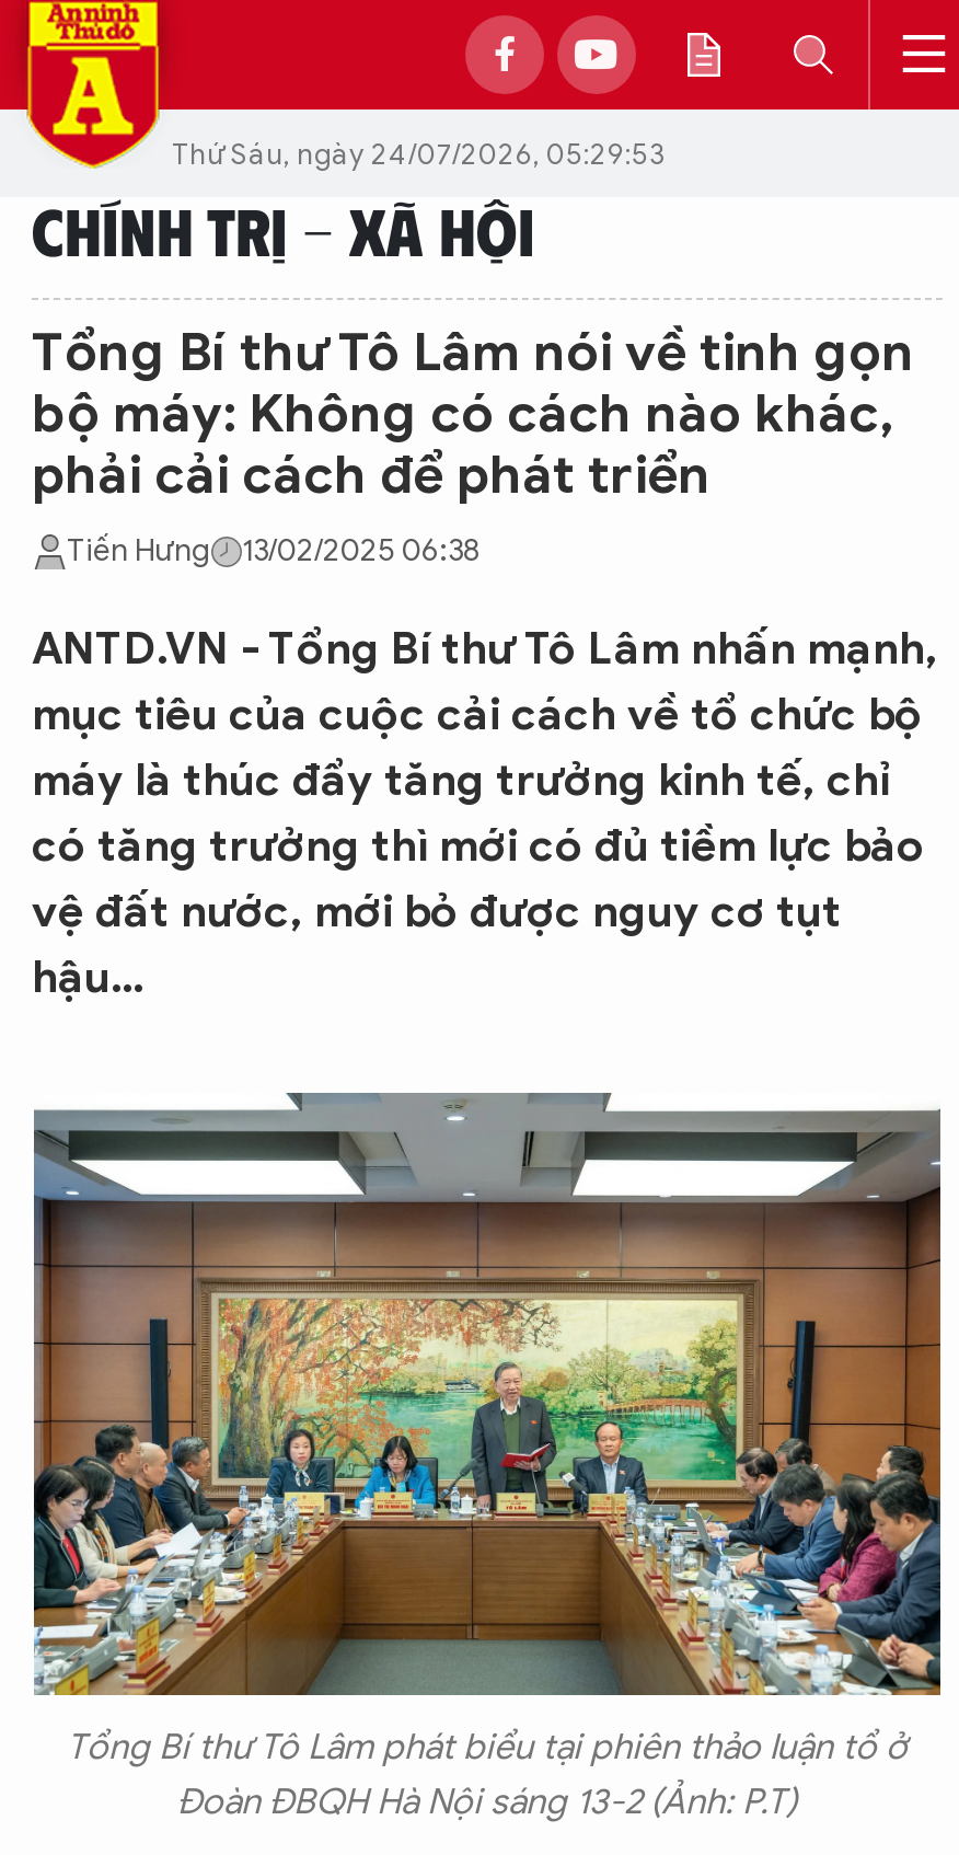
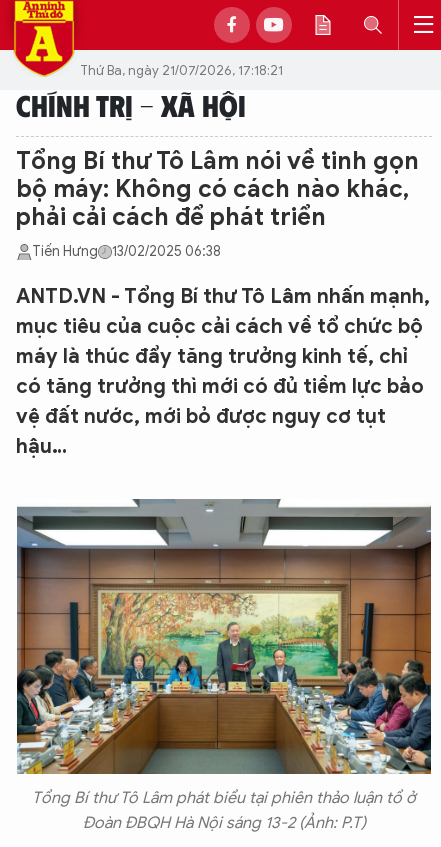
- Thứ Sáu, ngày 24/07/2026, 05:29:53
+ Thứ Ba, ngày 21/07/2026, 17:18:21
